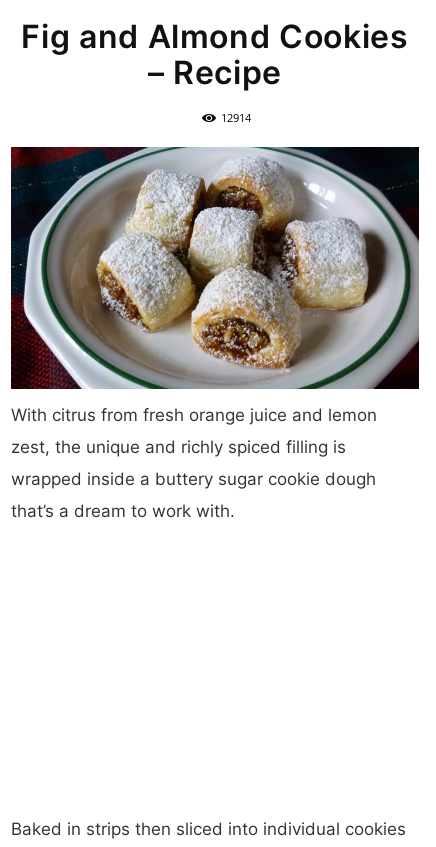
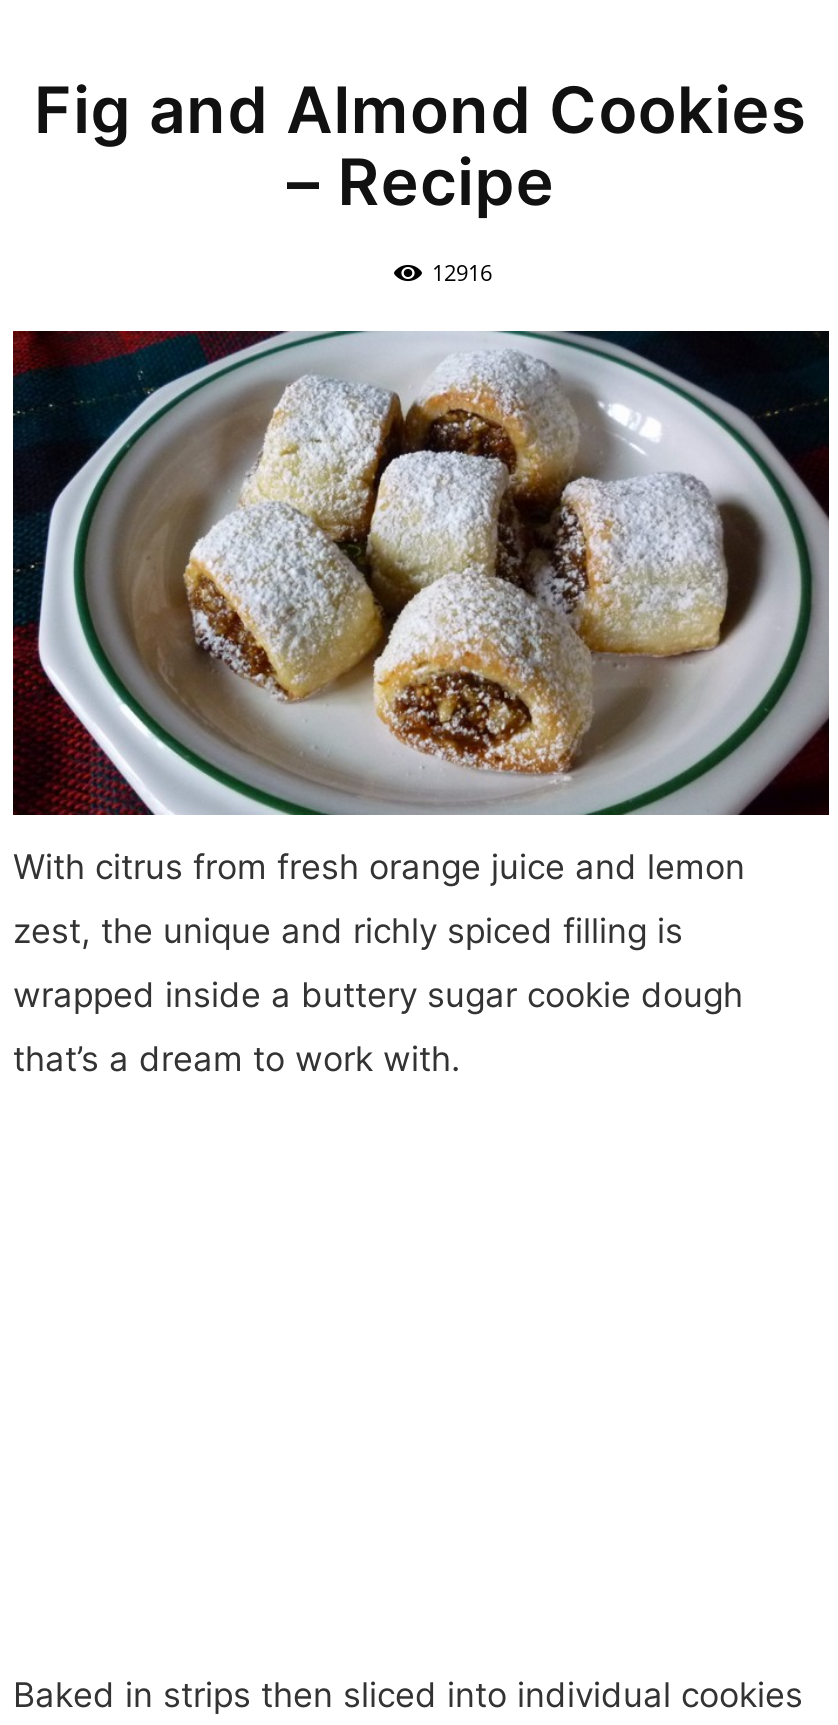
- 12914
+ 12916
